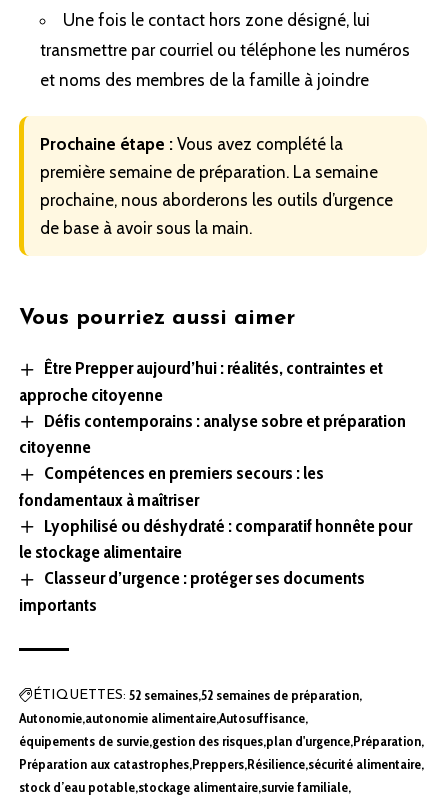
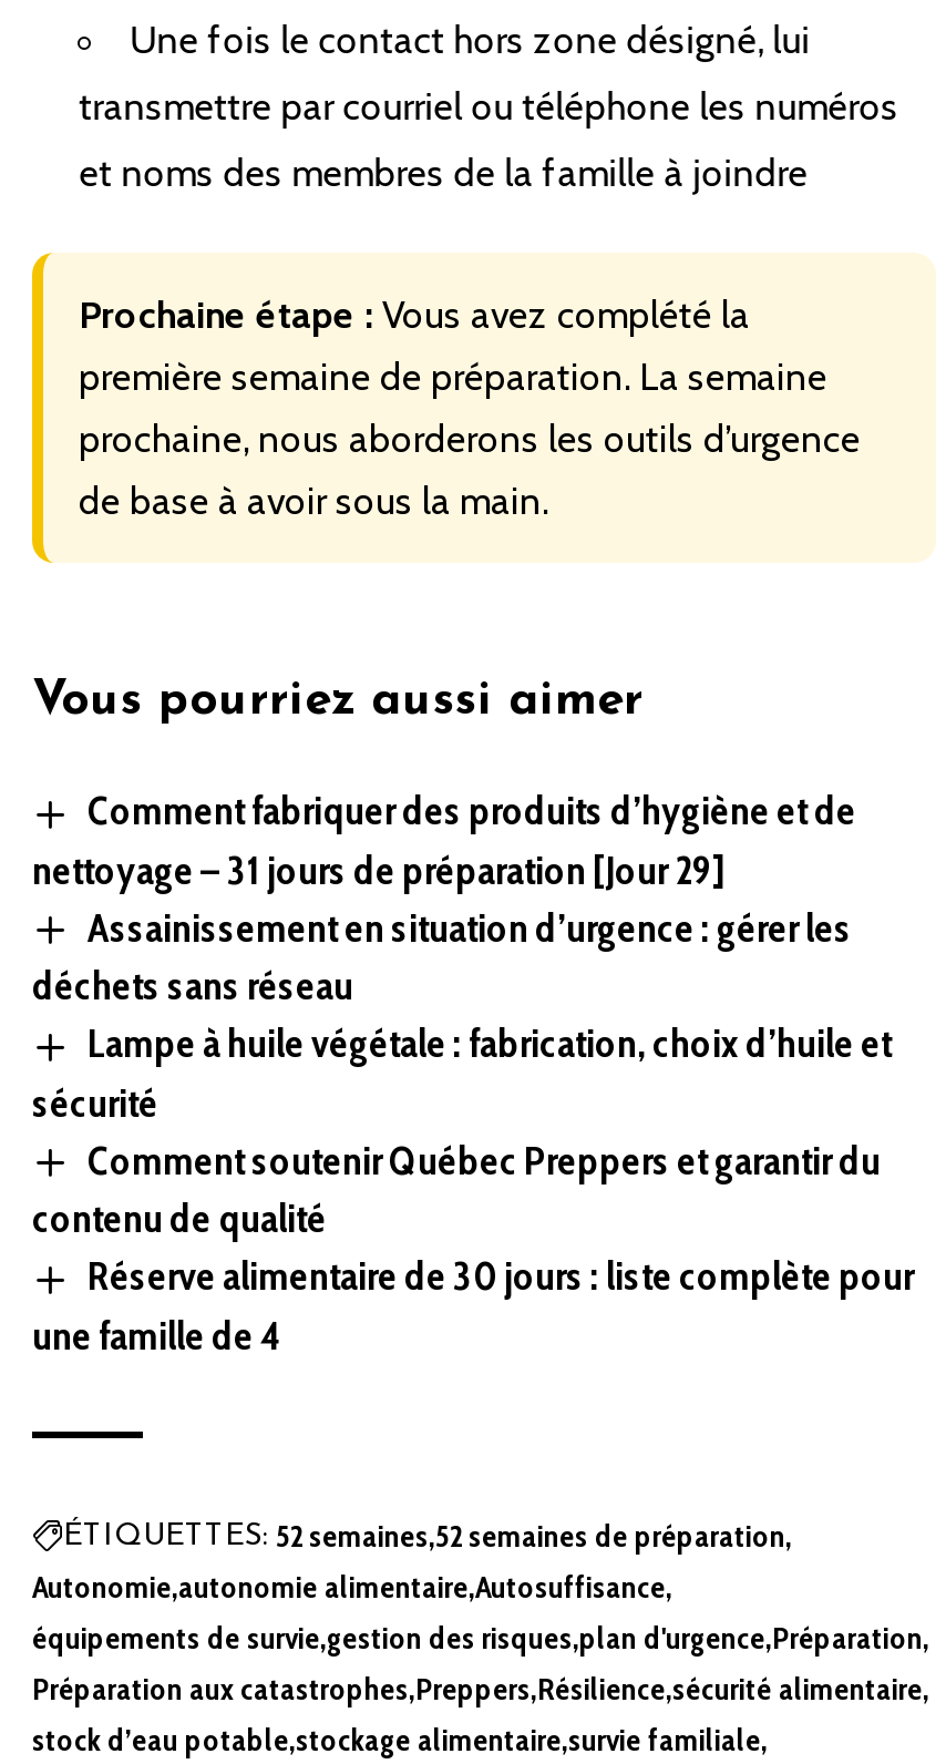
- Être Prepper aujourd’hui : réalités, contraintes et
- approche citoyenne
- Défis contemporains : analyse sobre et préparation
- citoyenne
- Compétences en premiers secours : les
- fondamentaux à maîtriser
- Lyophilisé ou déshydraté : comparatif honnête pour
- le stockage alimentaire
- Classeur d’urgence : protéger ses documents
- importants
+ Comment fabriquer des produits d’hygiène et de
+ nettoyage – 31 jours de préparation [Jour 29]
+ Assainissement en situation d’urgence : gérer les
+ déchets sans réseau
+ Lampe à huile végétale : fabrication, choix d’huile et
+ sécurité
+ Comment soutenir Québec Preppers et garantir du
+ contenu de qualité
+ Réserve alimentaire de 30 jours : liste complète pour
+ une famille de 4
